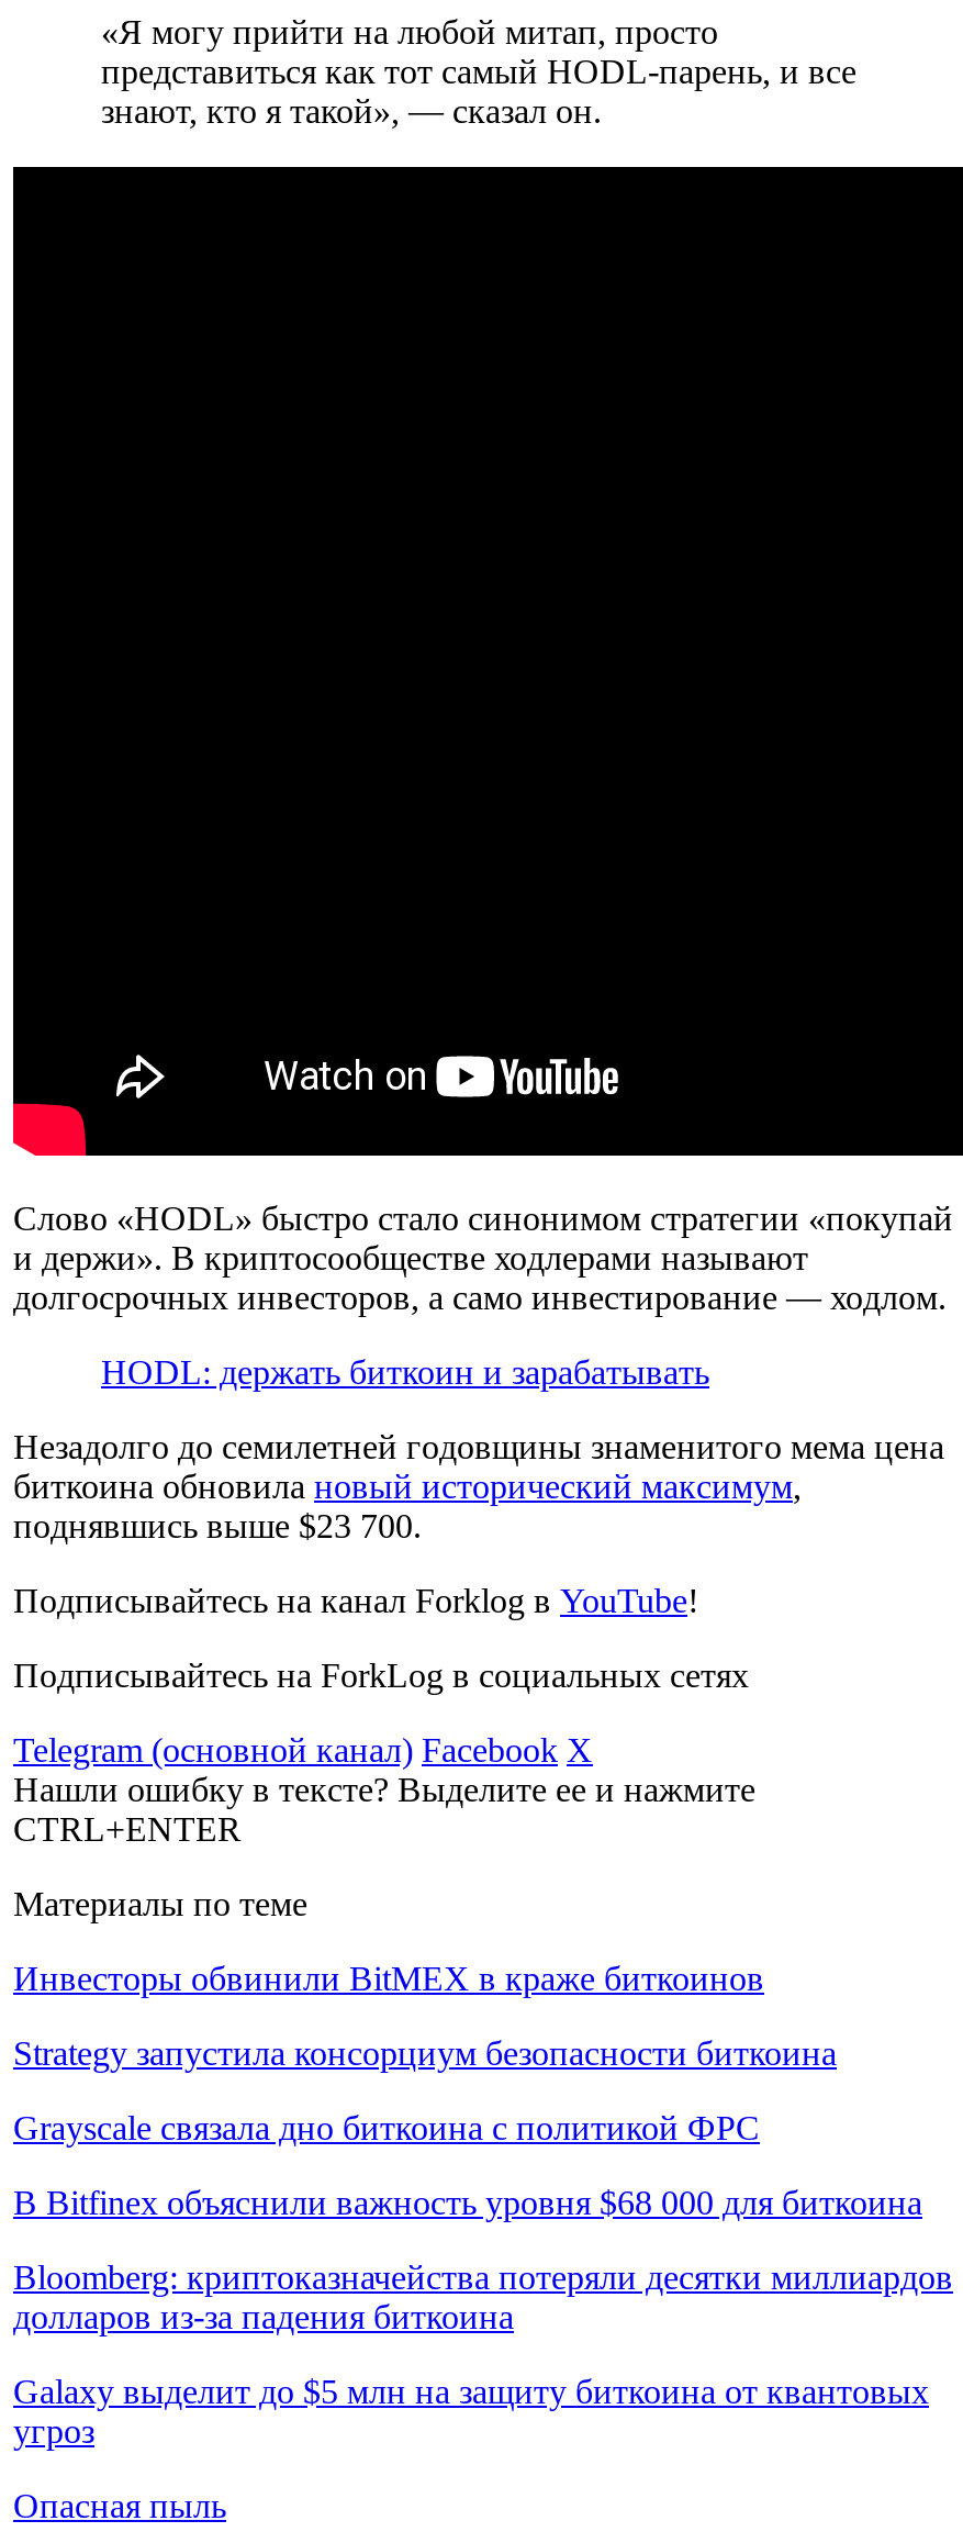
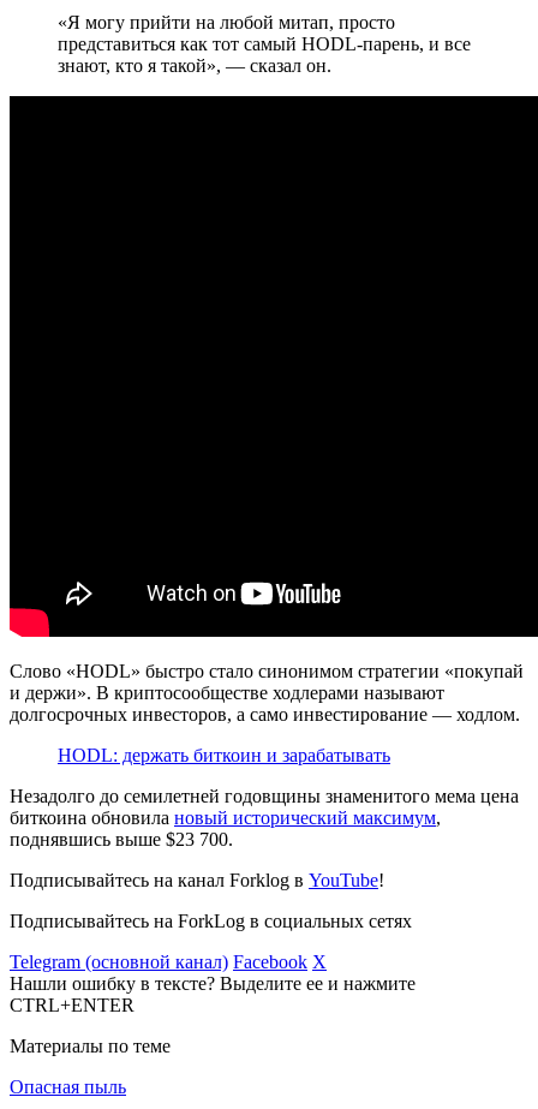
- Инвесторы обвинили BitMEX в краже биткоинов
- Strategy запустила консорциум безопасности биткоина
- Grayscale связала дно биткоина с политикой ФРС
- В Bitfinex объяснили важность уровня $68 000 для биткоина
- Bloomberg: криптоказначейства потеряли десятки миллиардов
- долларов из-за падения биткоина
- Galaxy выделит до $5 млн на защиту биткоина от квантовых
- угроз
